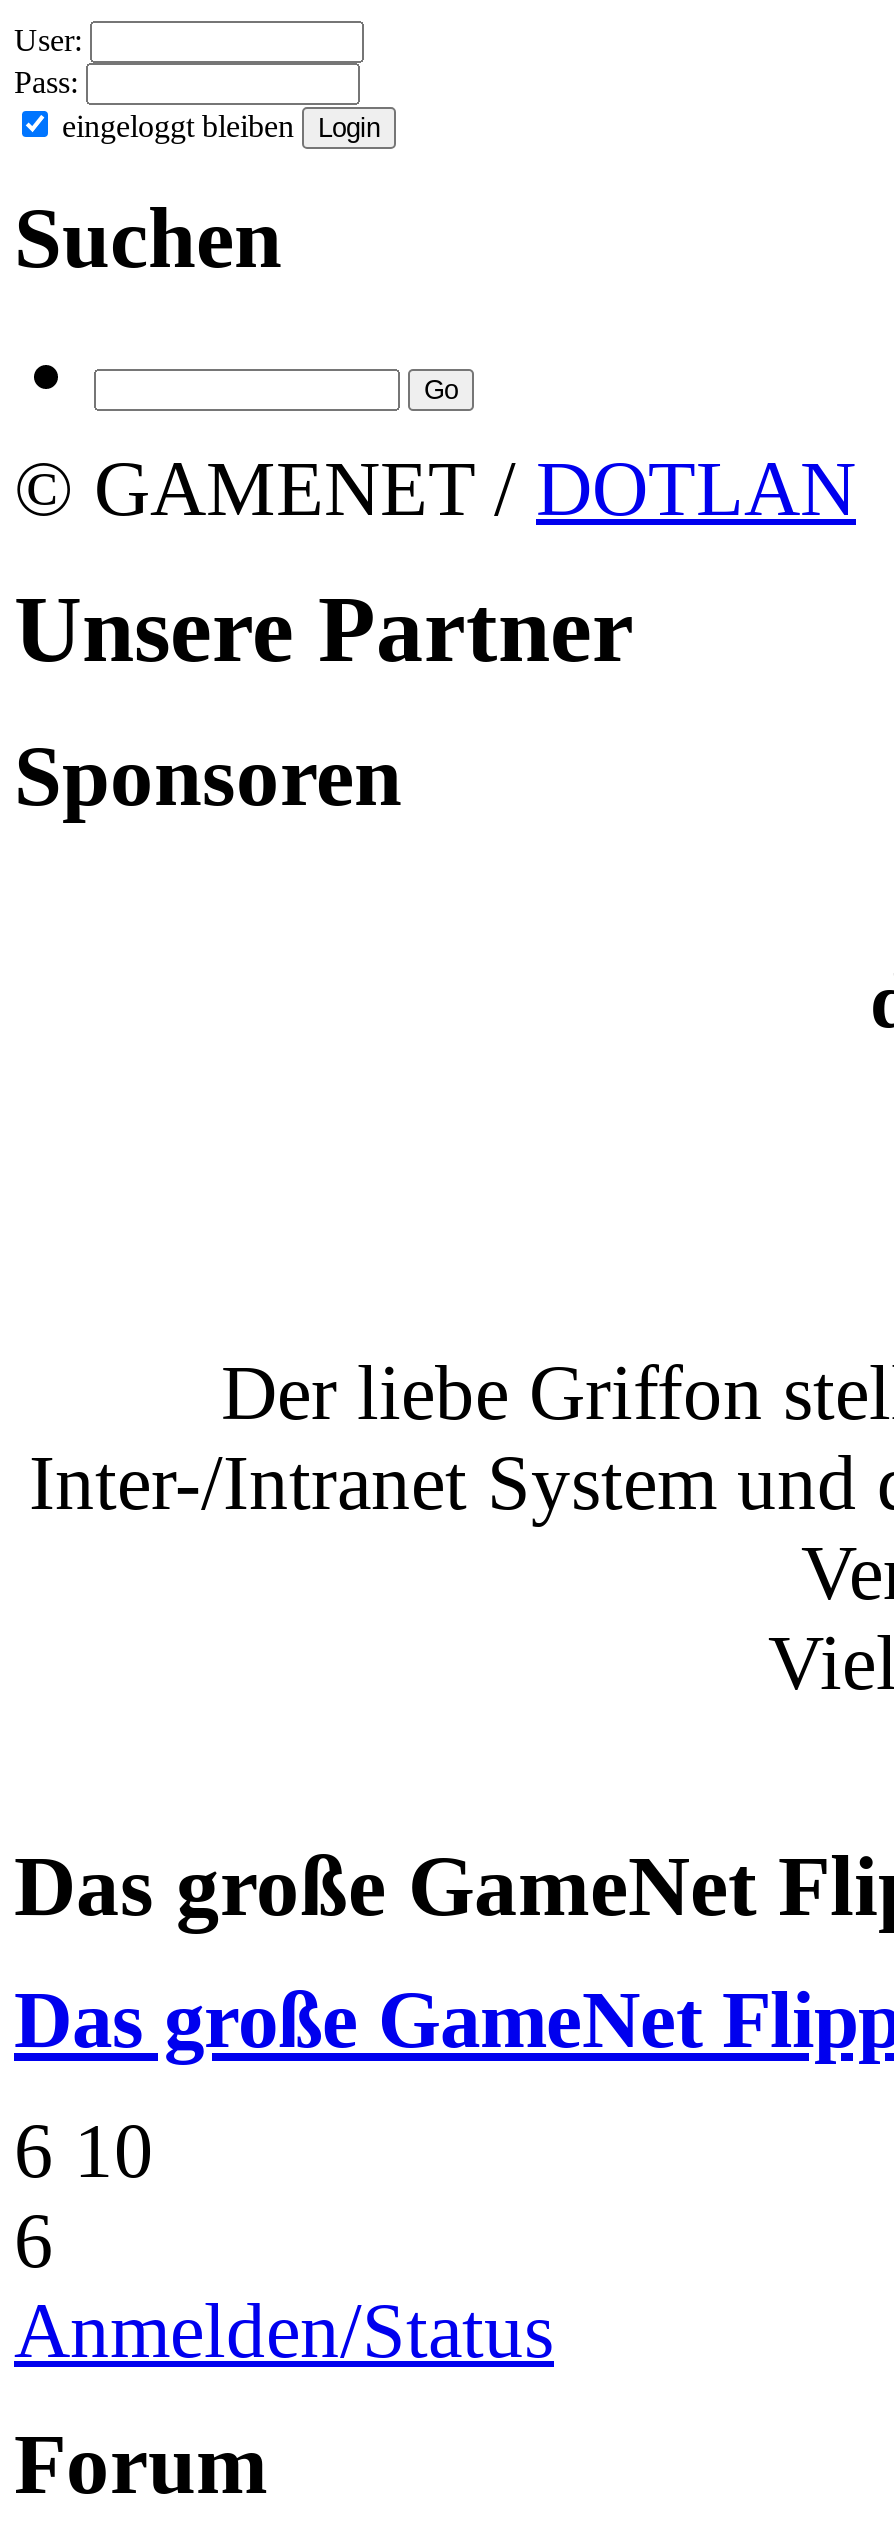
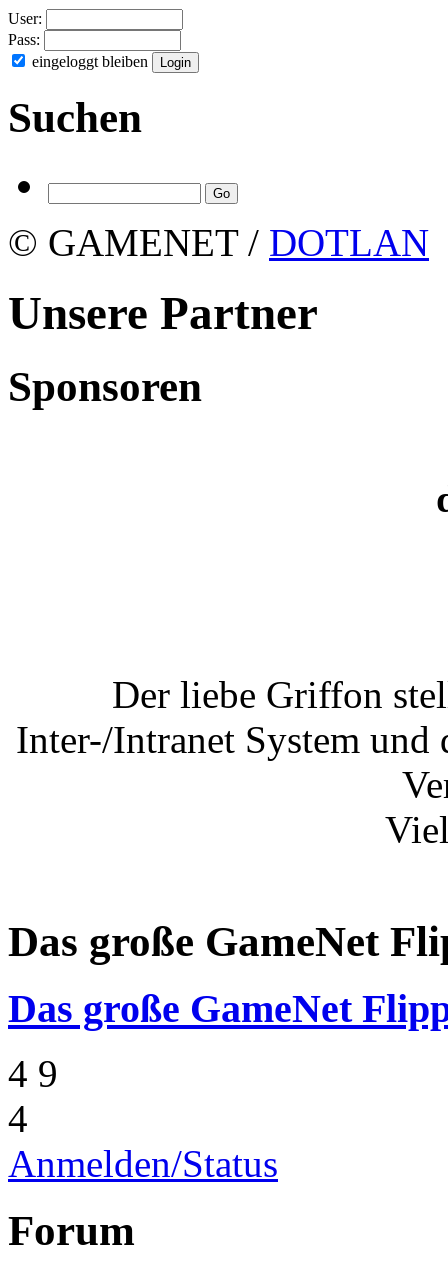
- 6 10
+ 4 9

- 6
+ 4
